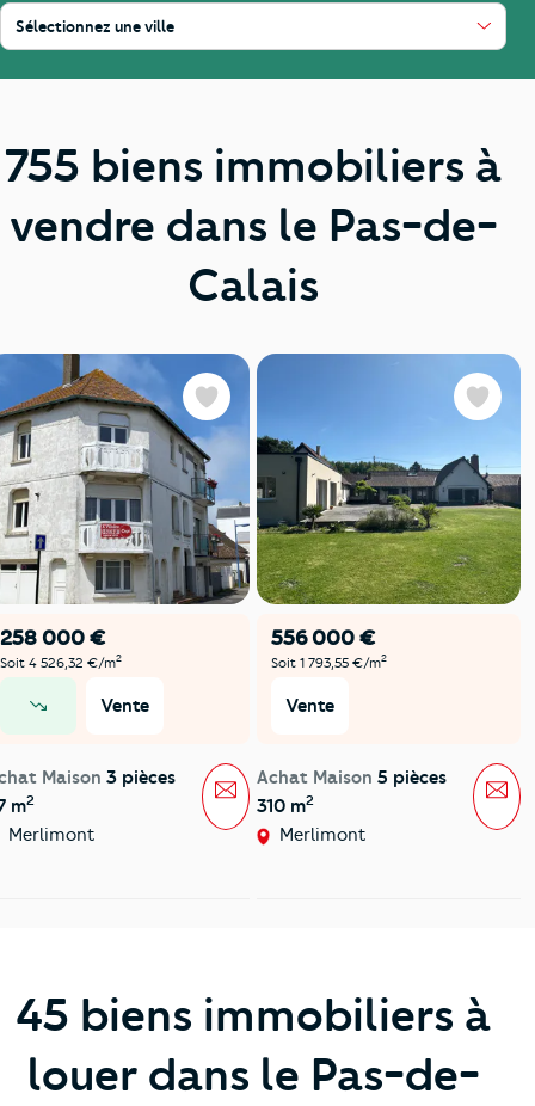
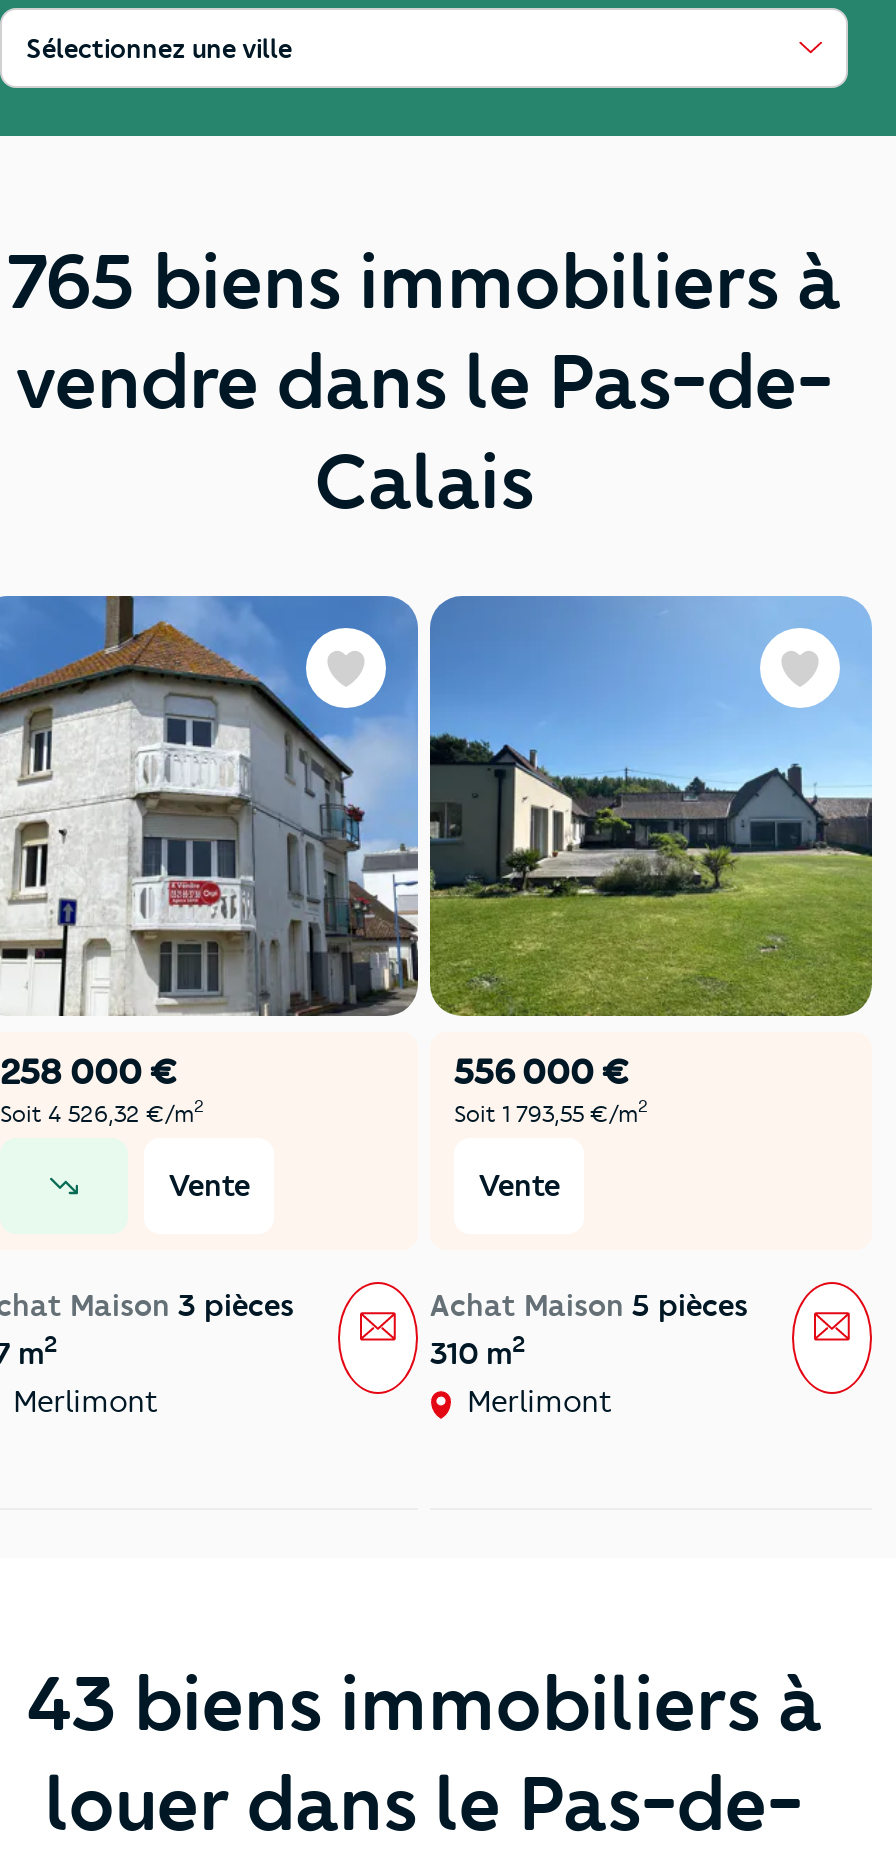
- 755 biens immobiliers à
+ 765 biens immobiliers à

- 45 biens immobiliers à
+ 43 biens immobiliers à
